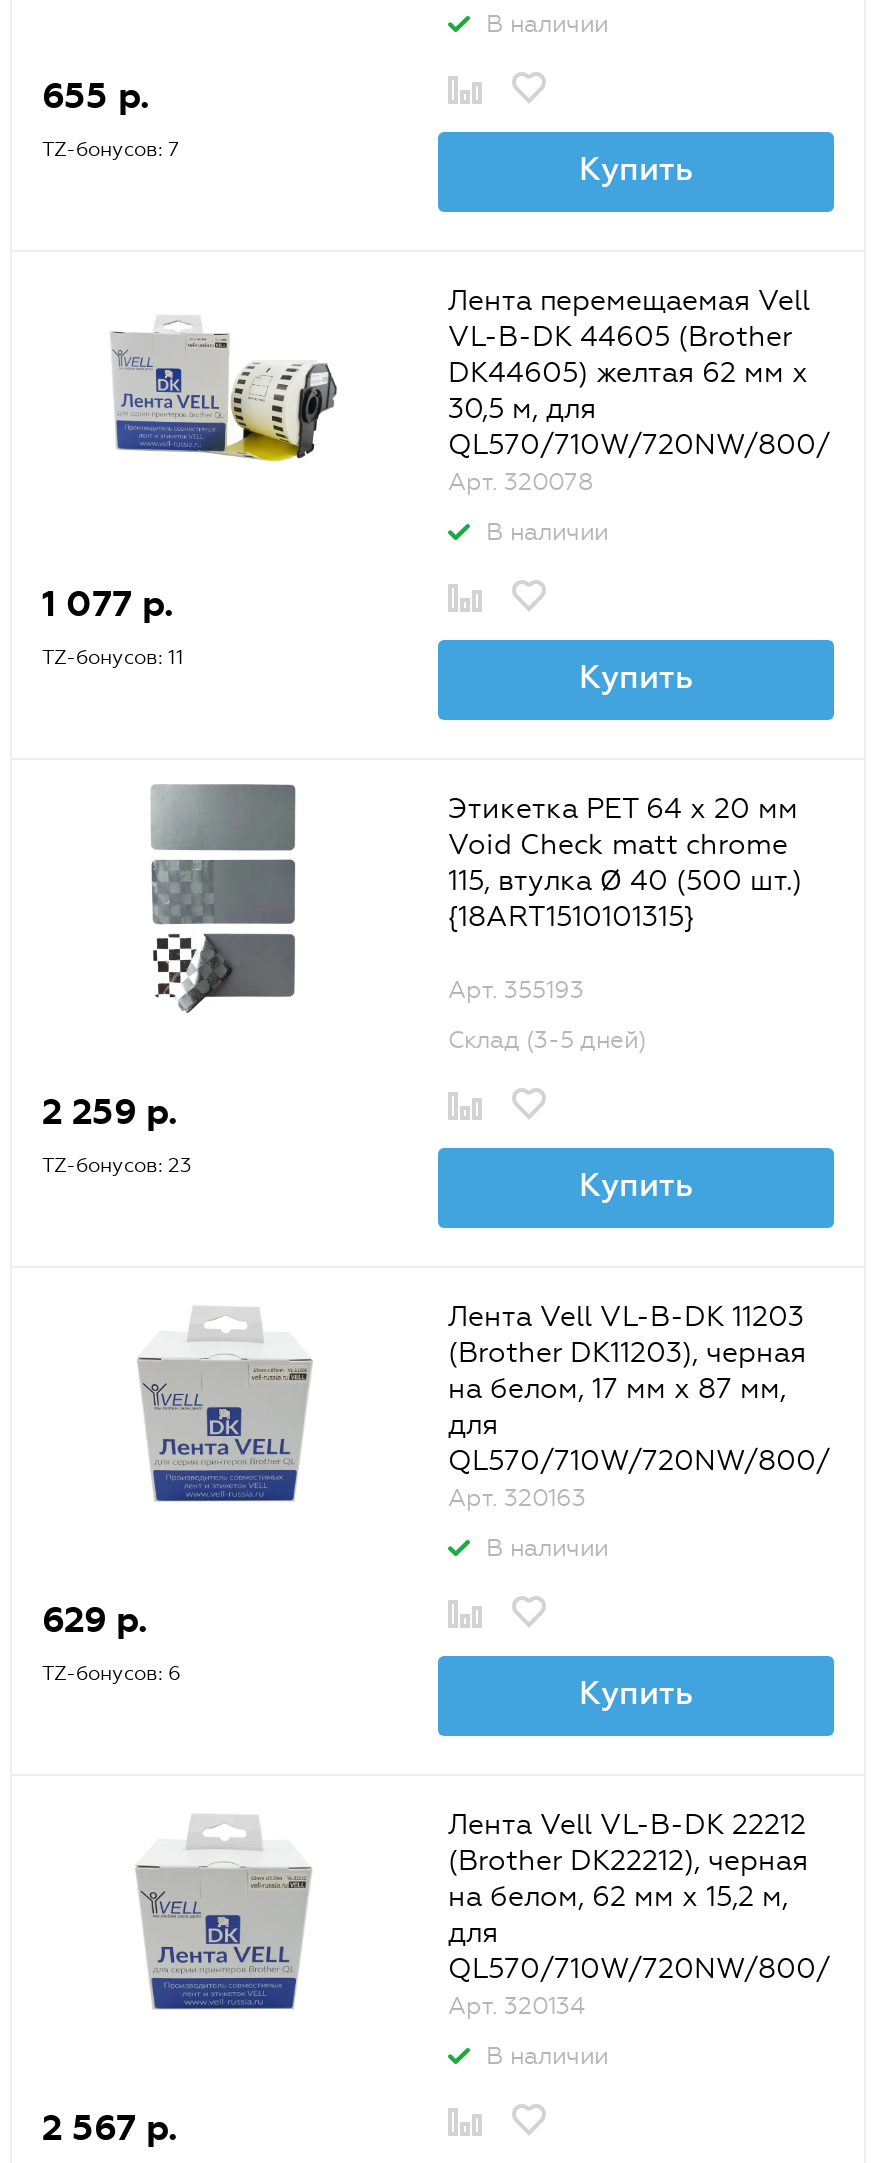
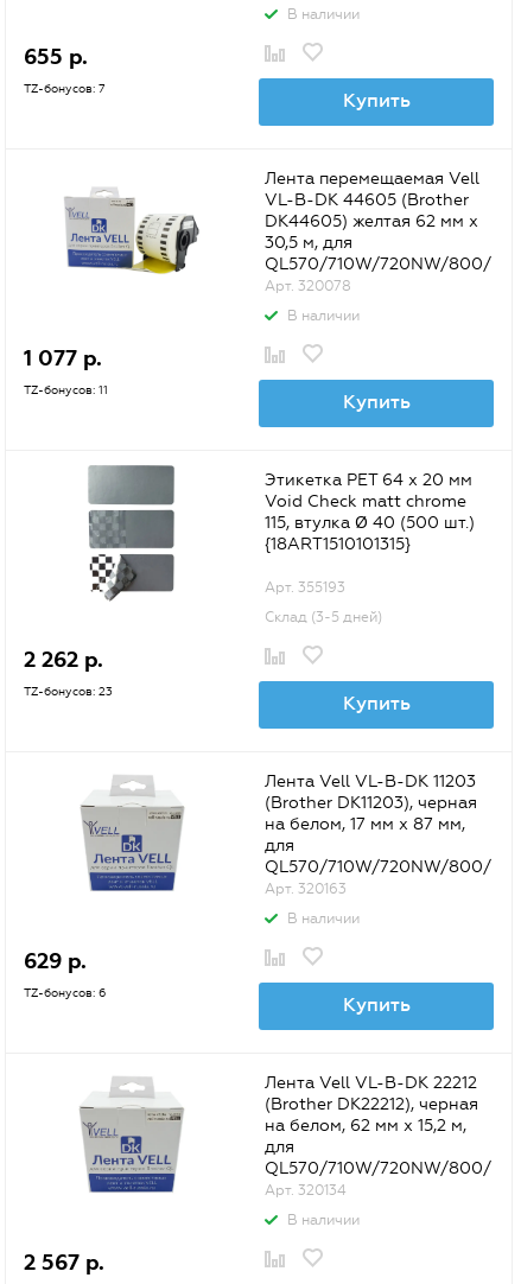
- 2 259 р.
+ 2 262 р.
